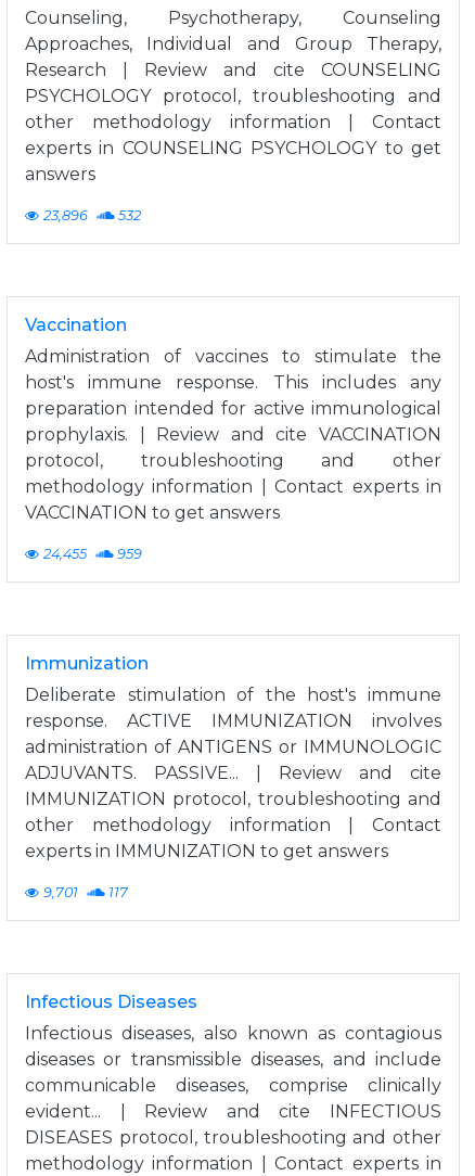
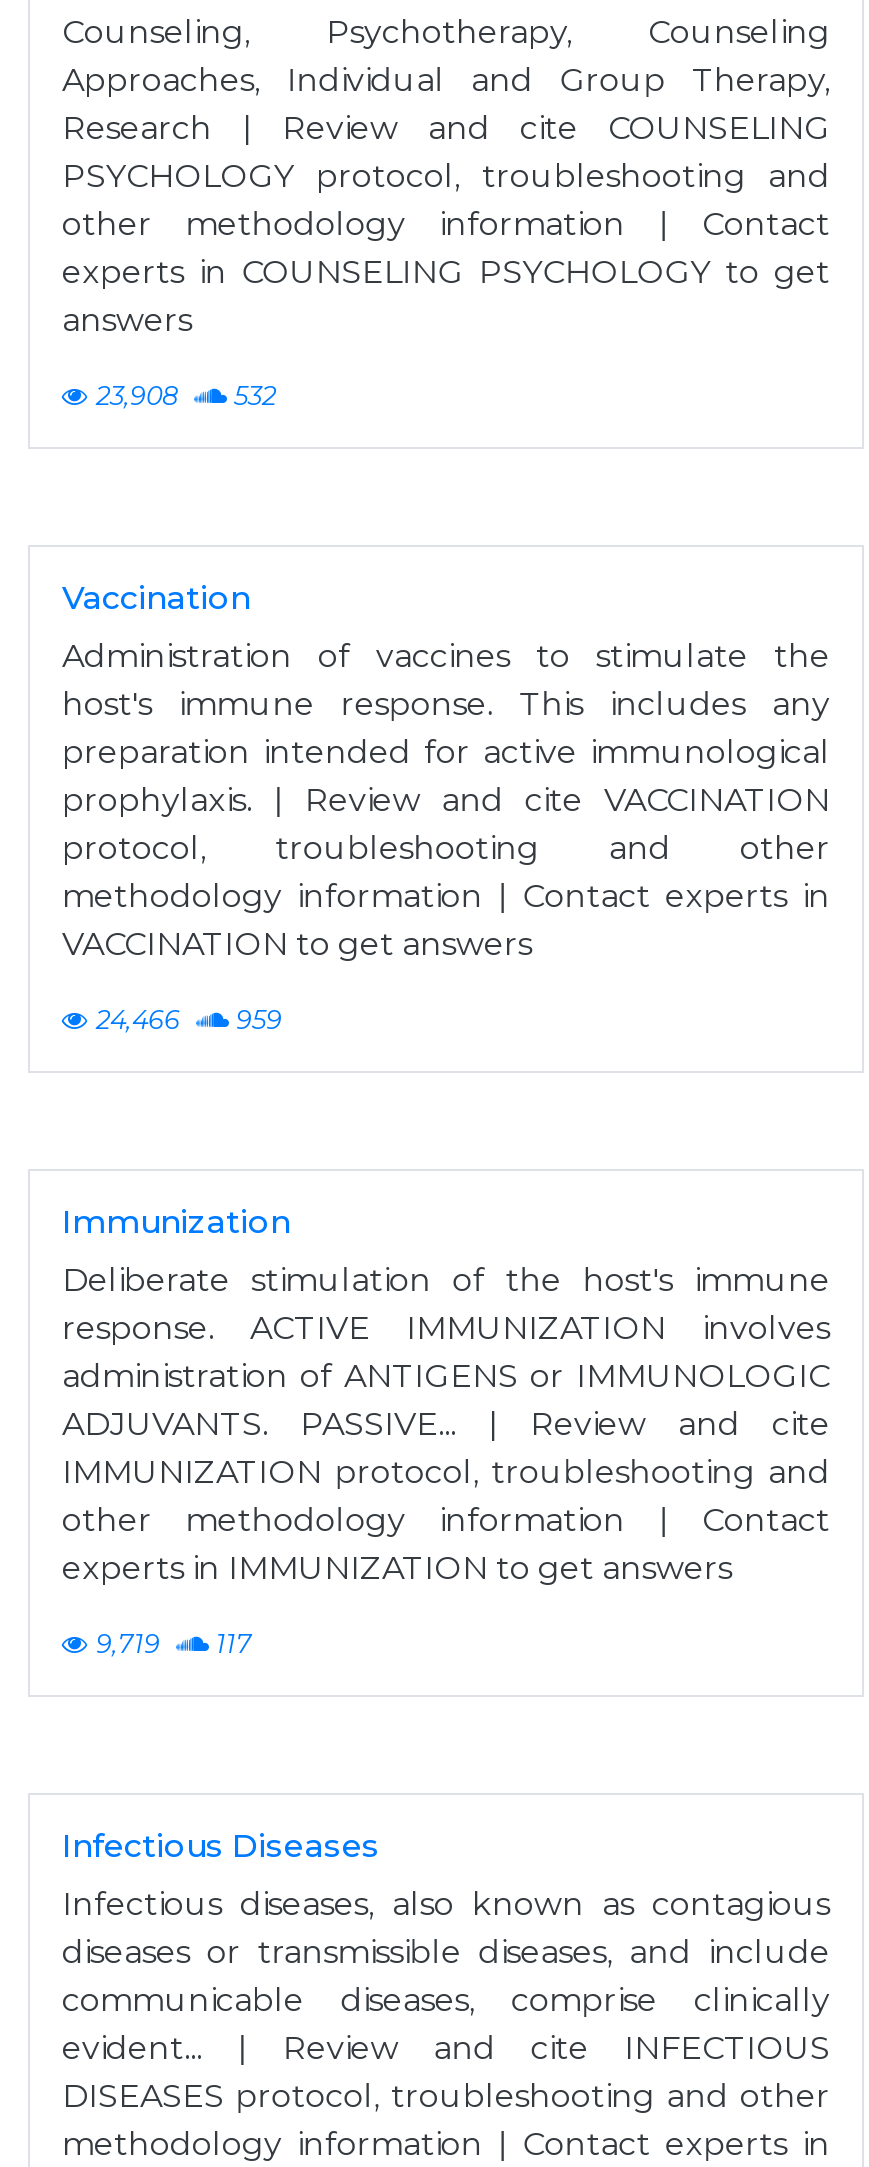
- 23,896 532
+ 23,908 532

- 24,455 959
+ 24,466 959

- 9,701 117
+ 9,719 117
